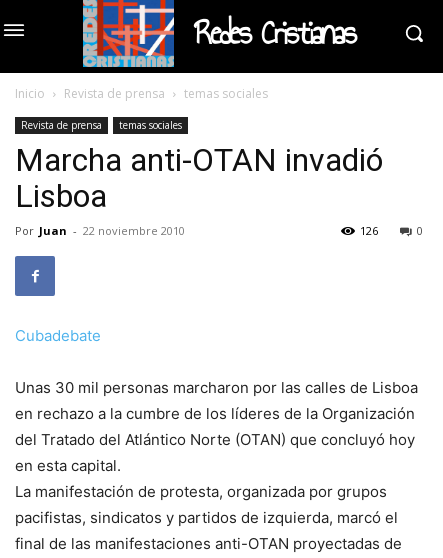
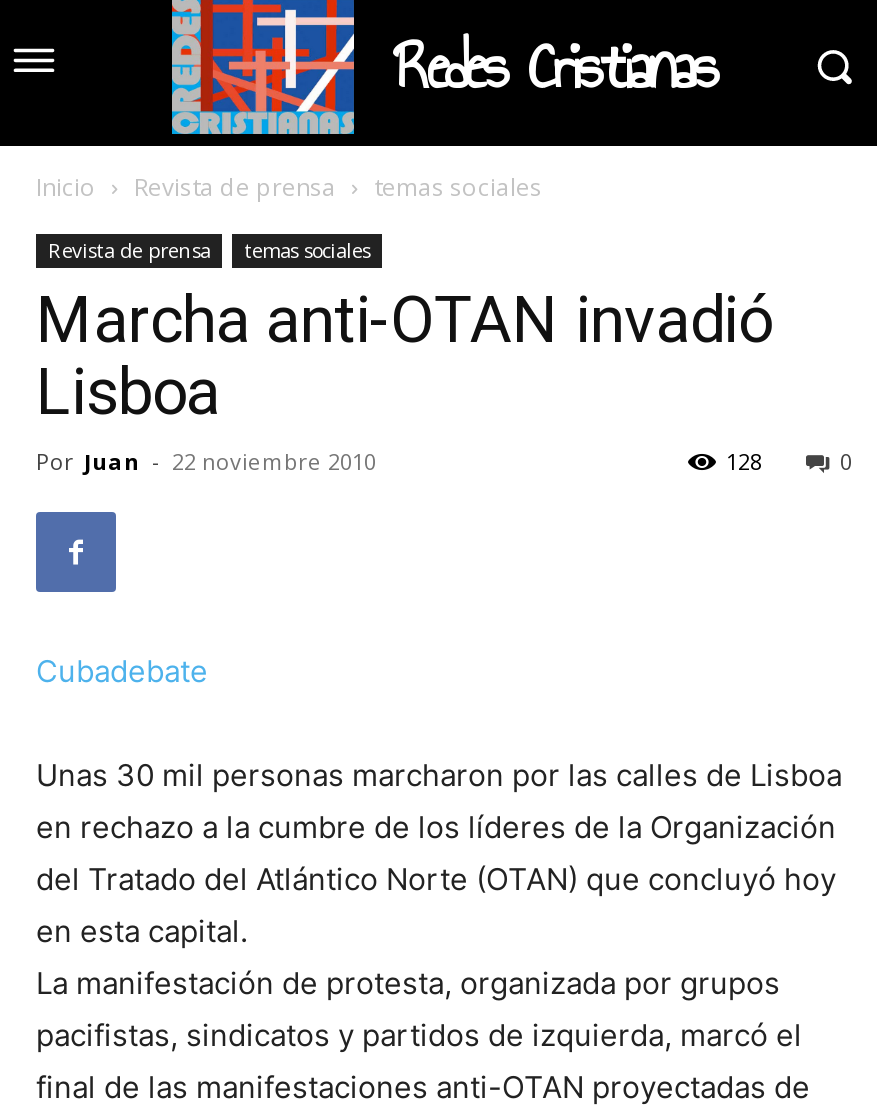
- 126
+ 128
